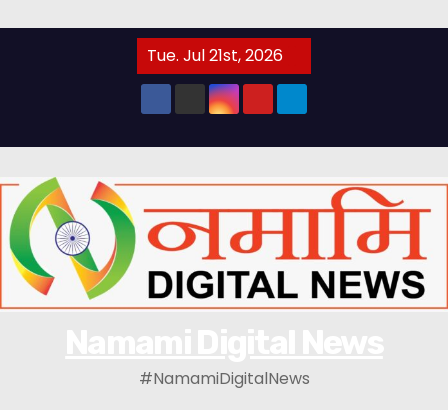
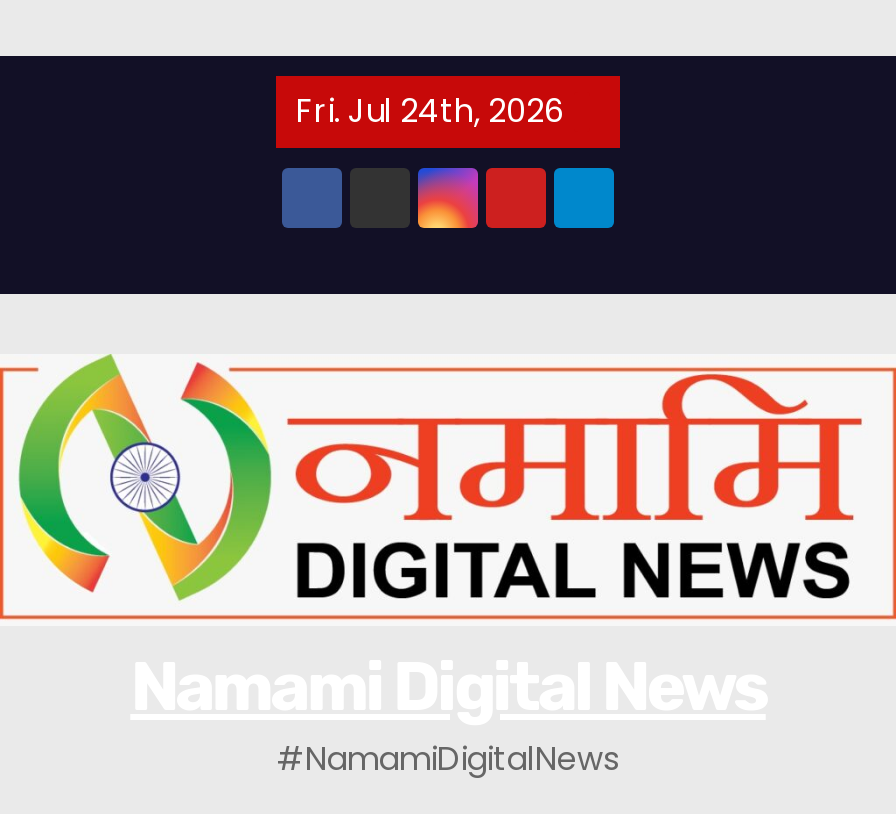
- Tue. Jul 21st, 2026
+ Fri. Jul 24th, 2026
